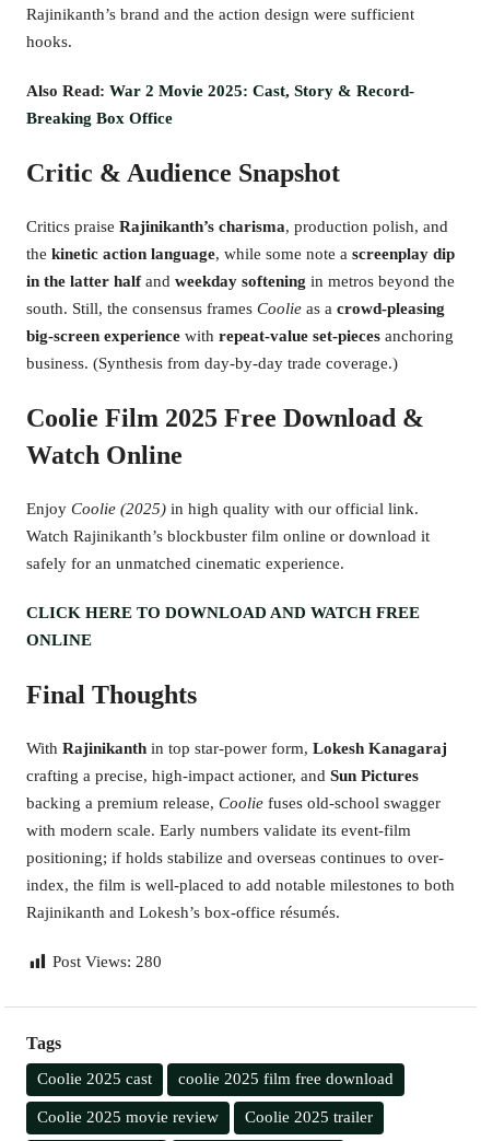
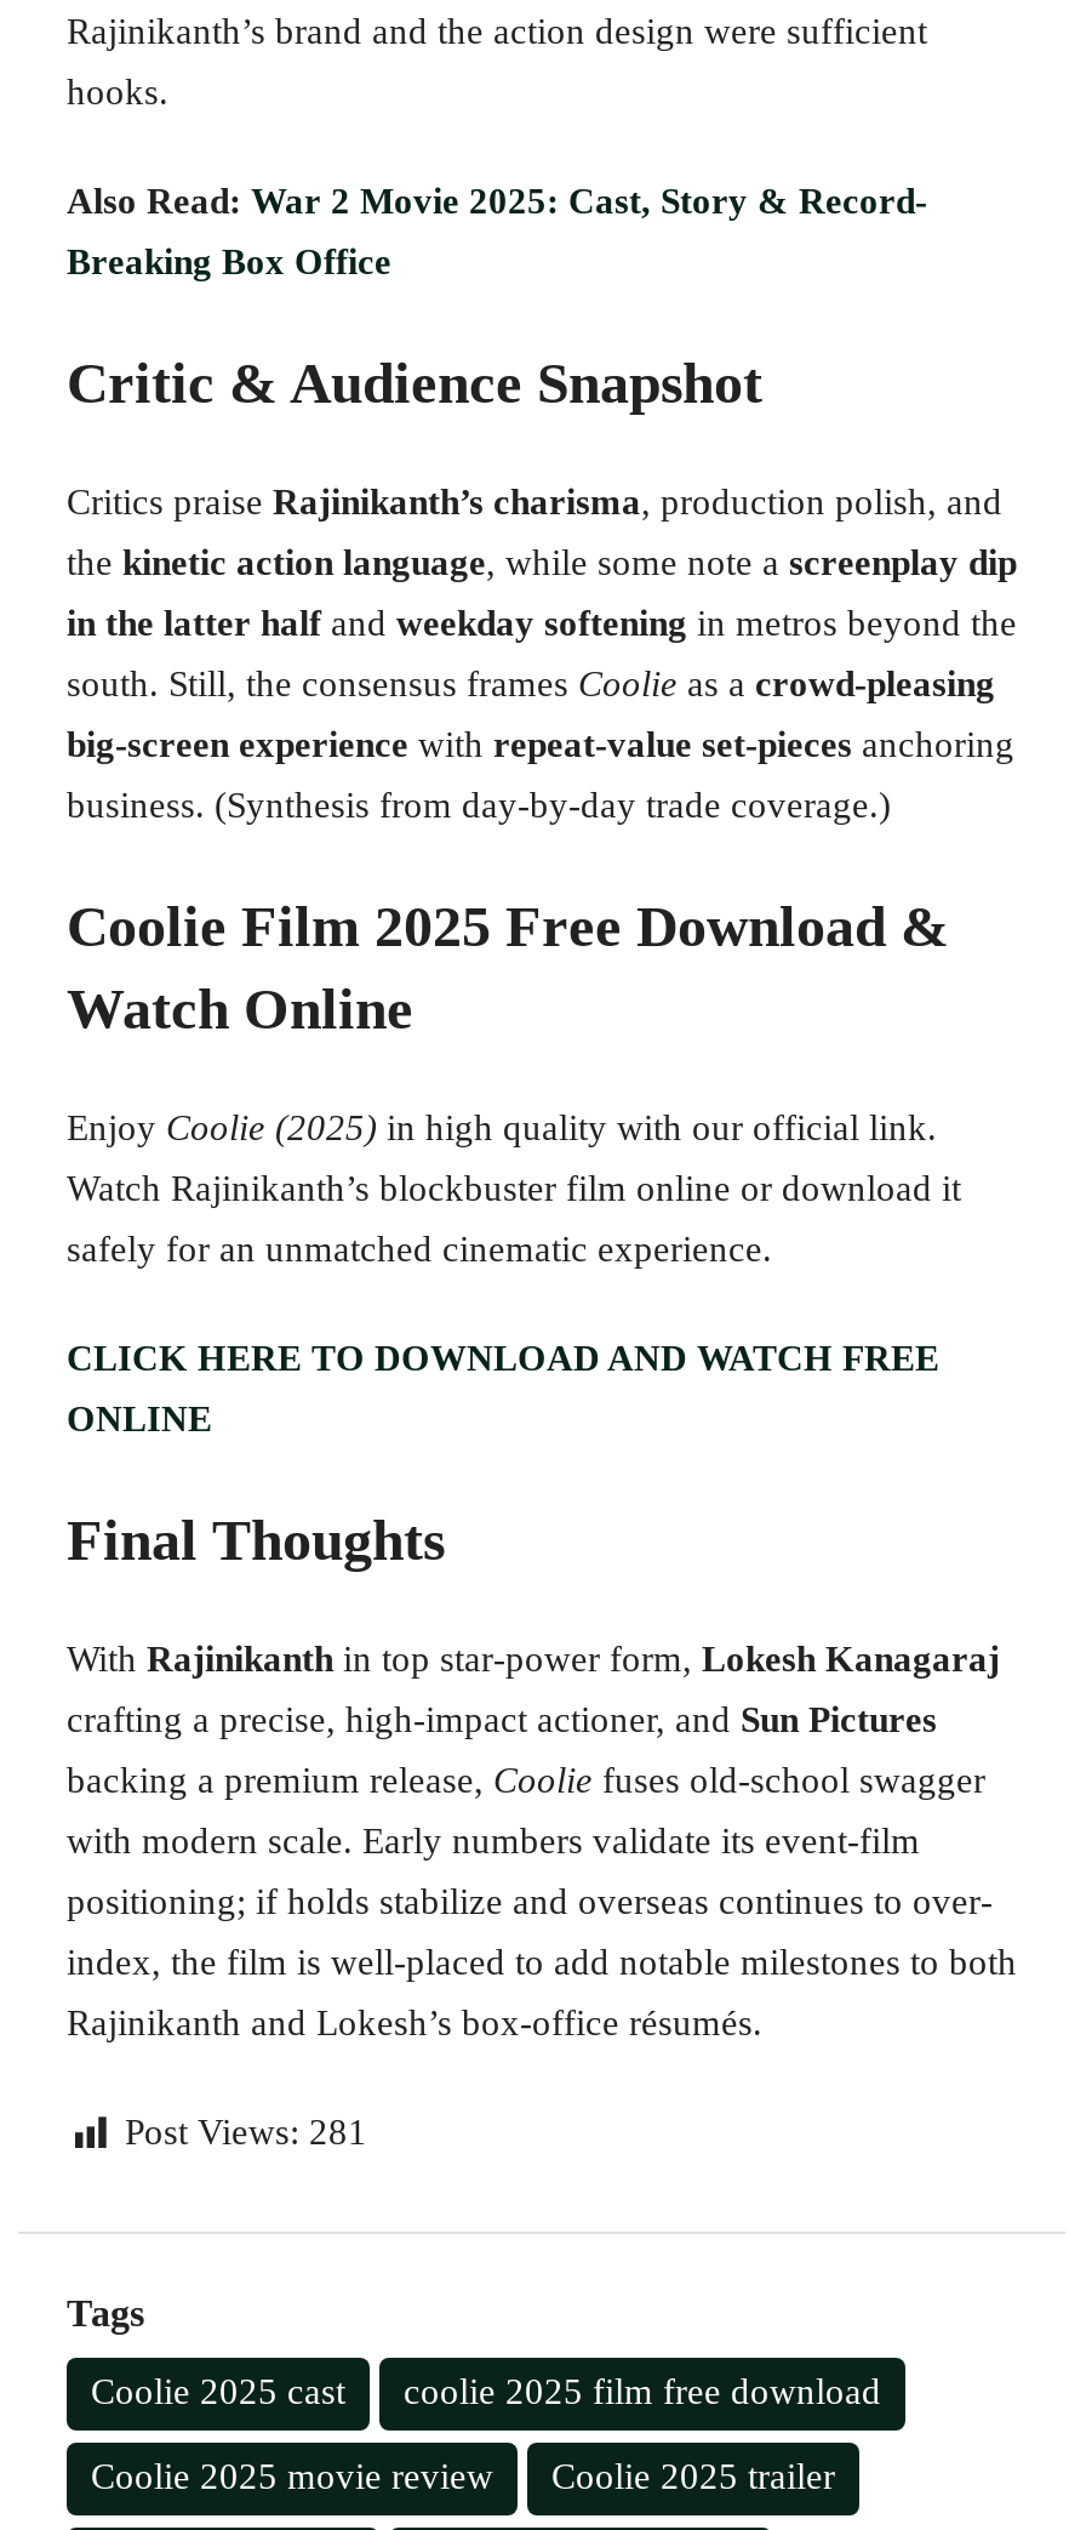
- Post Views: 280
+ Post Views: 281
